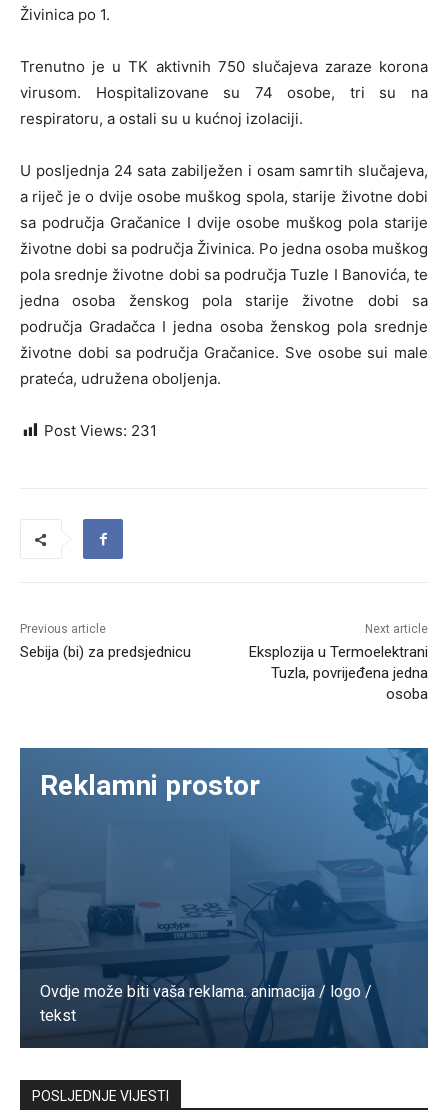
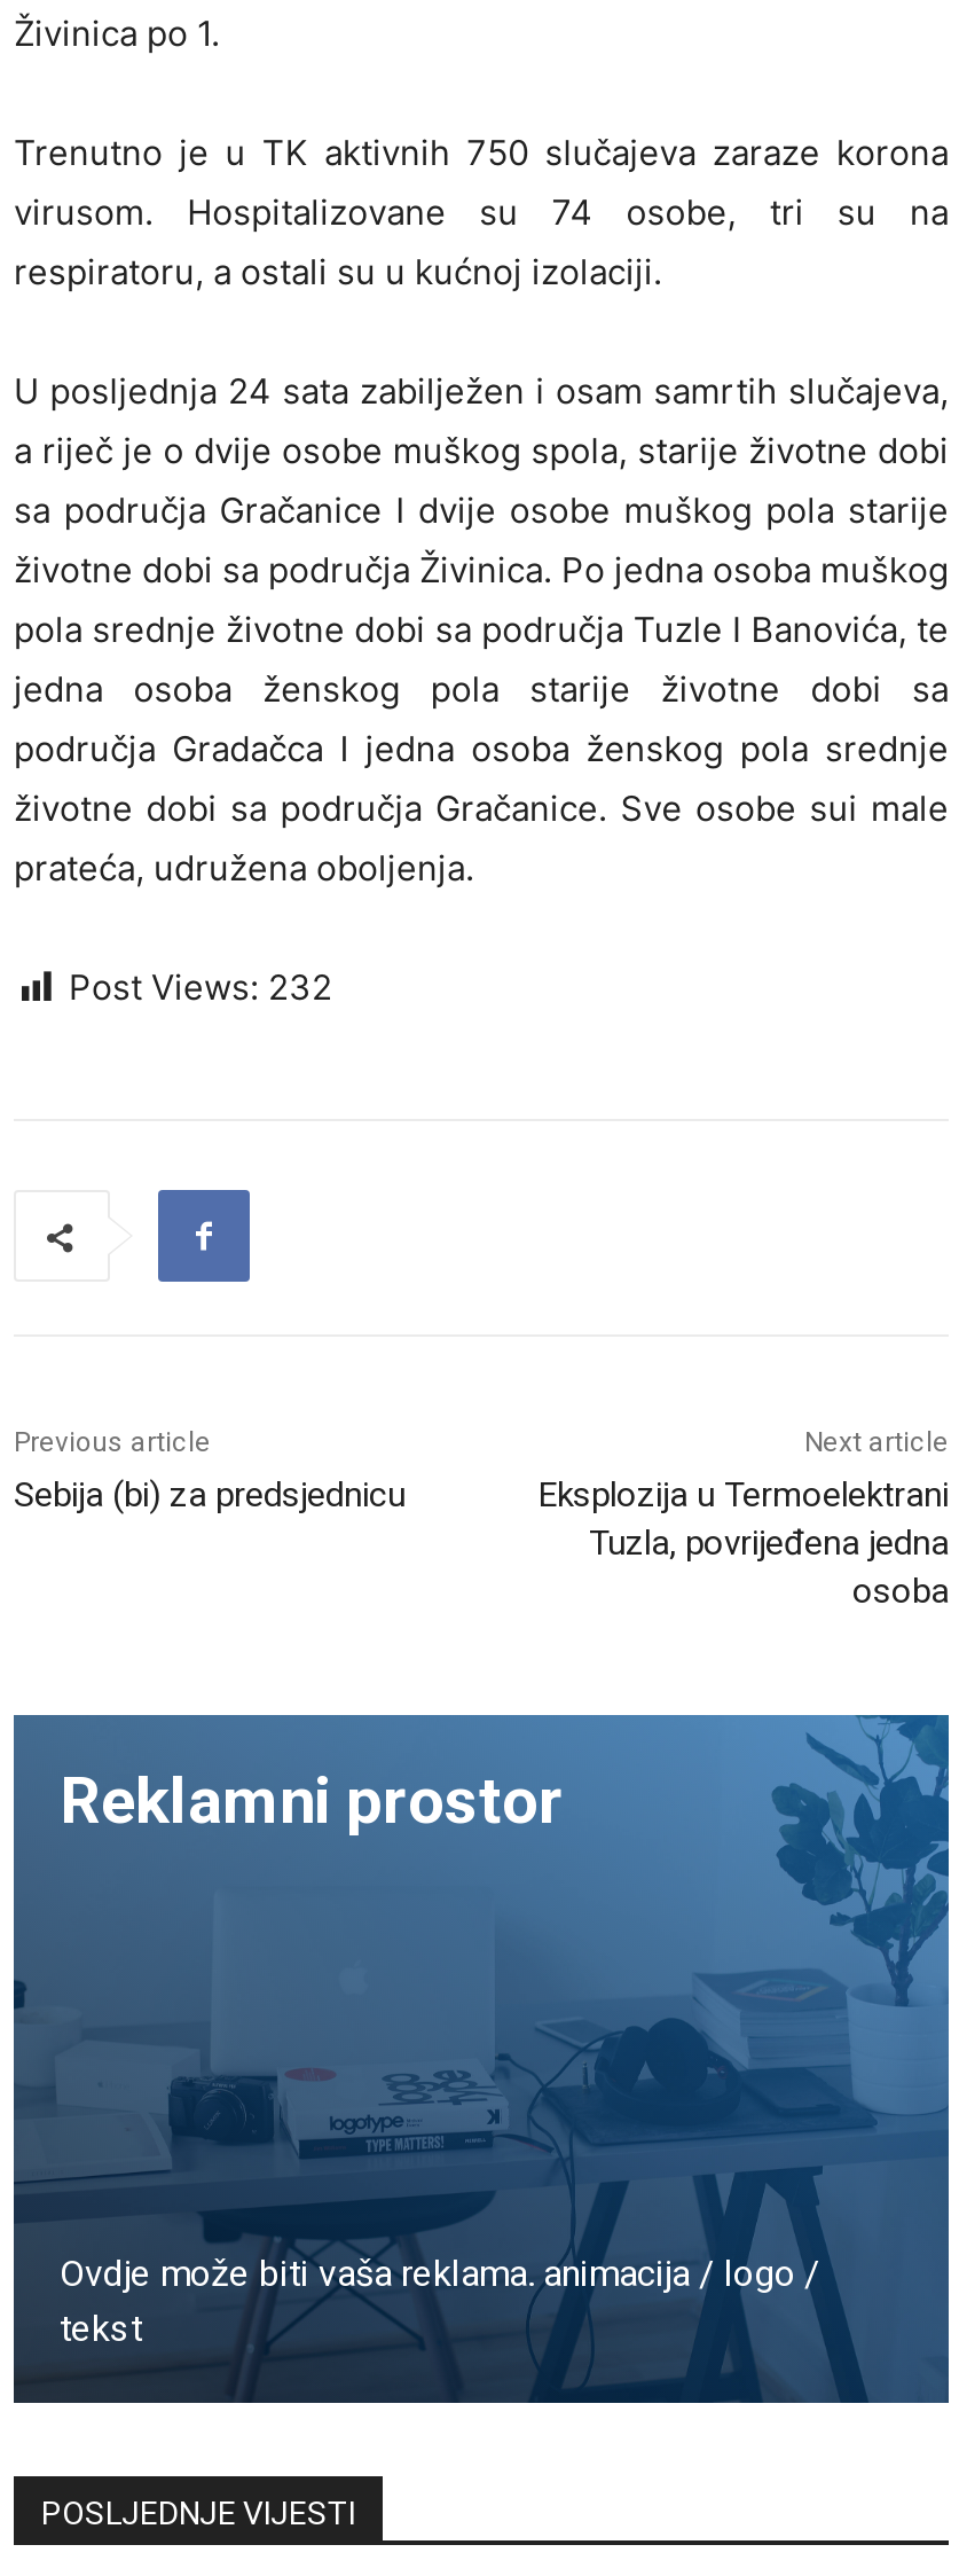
- Post Views: 231
+ Post Views: 232
